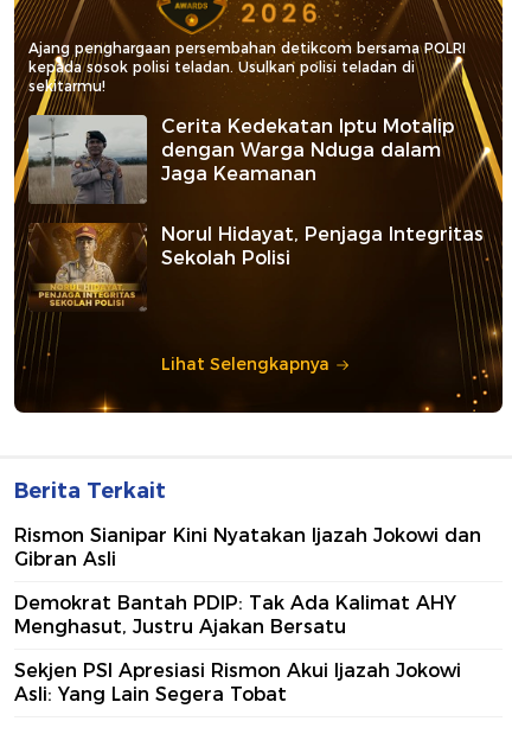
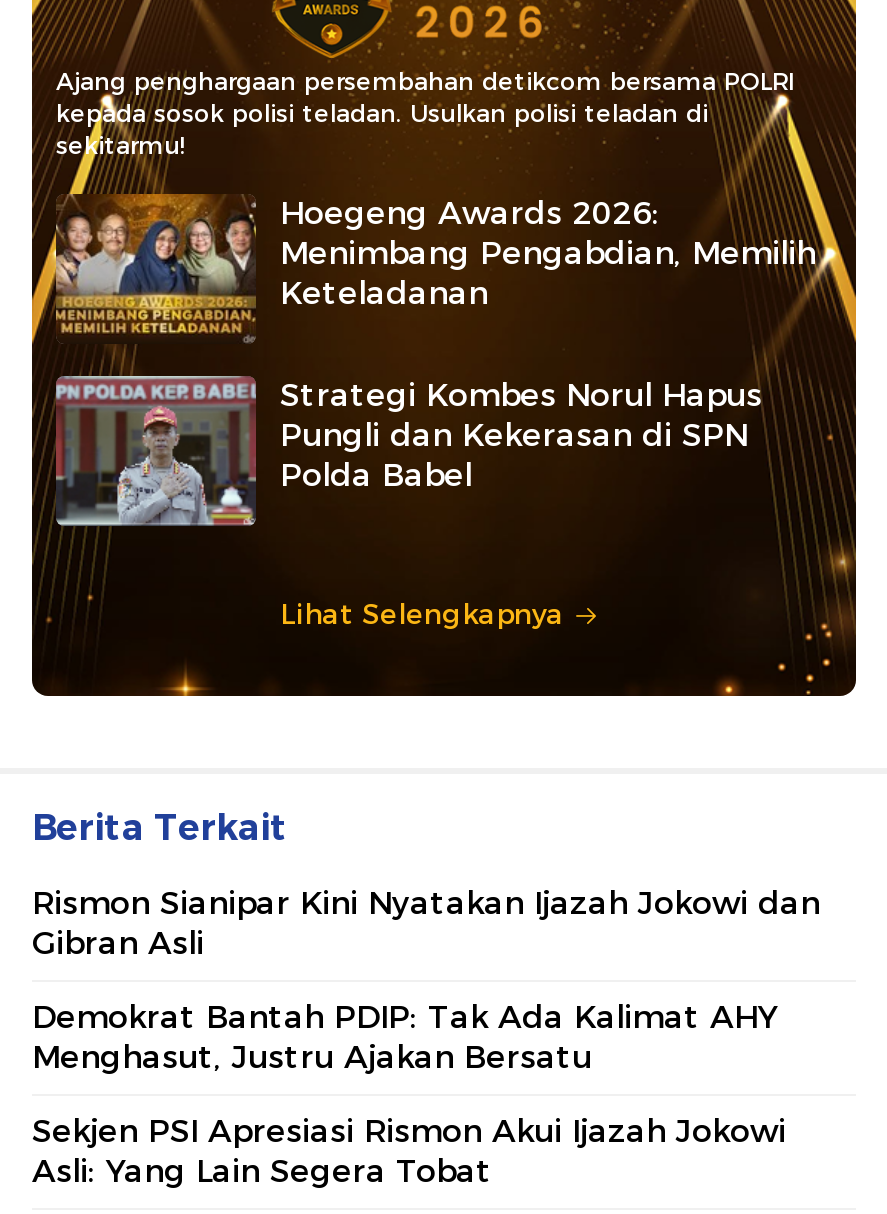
- [image]
- Cerita Kedekatan Iptu Motalip
- dengan Warga Nduga dalam
- Jaga Keamanan
+ [image]
+ Hoegeng Awards 2026:
+ Menimbang Pengabdian, Memilih
+ Keteladanan

- [image]
- Norul Hidayat, Penjaga Integritas
- Sekolah Polisi
+ [image]
+ Strategi Kombes Norul Hapus
+ Pungli dan Kekerasan di SPN
+ Polda Babel
